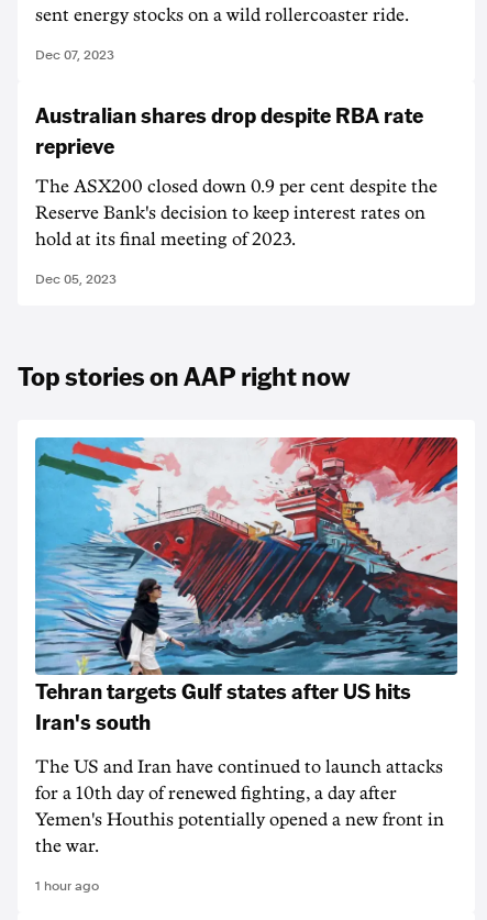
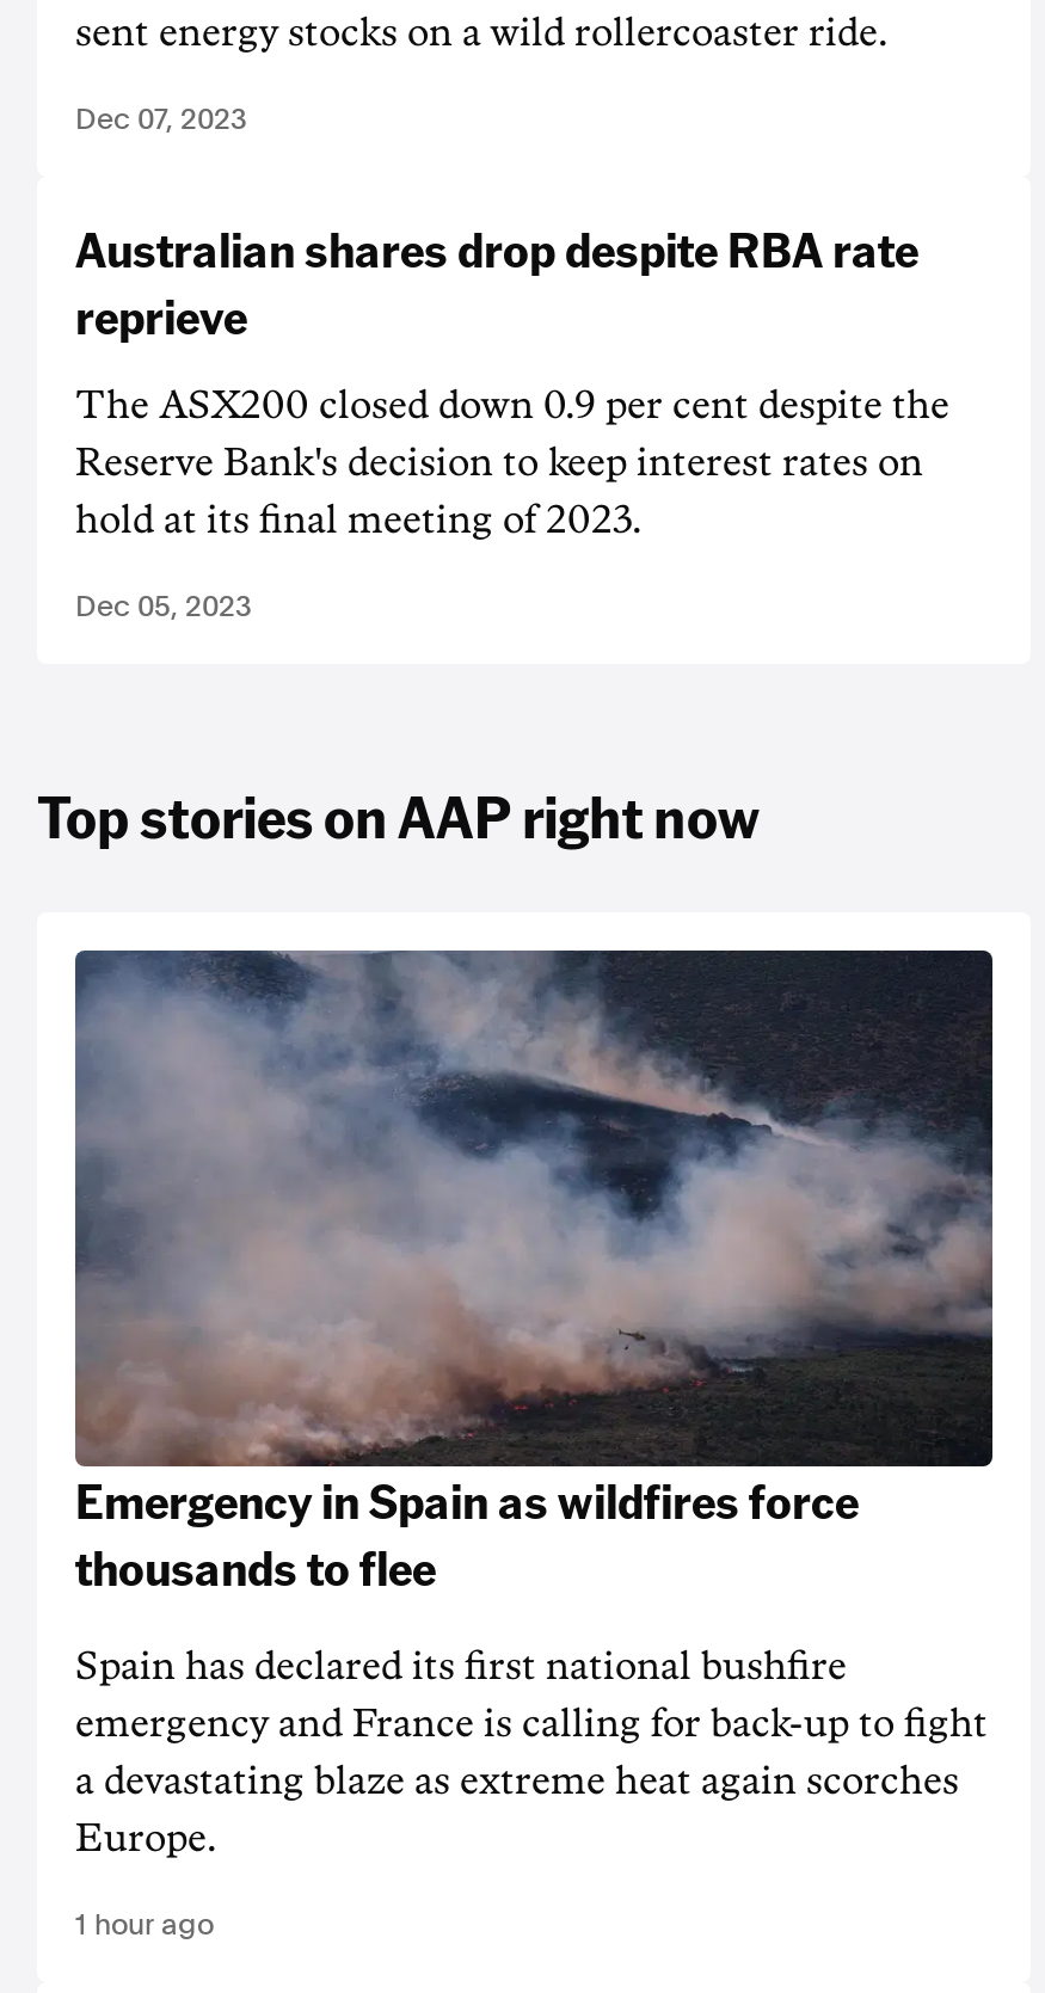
- [image]
- Tehran targets Gulf states after US hits
- Iran's south
+ [image]
+ Emergency in Spain as wildfires force
+ thousands to flee

- The US and Iran have continued to launch attacks
+ Spain has declared its first national bushfire

- for a 10th day of renewed fighting, a day after
+ emergency and France is calling for back-up to fight

- Yemen's Houthis potentially opened a new front in
+ a devastating blaze as extreme heat again scorches

- the war.
+ Europe.
